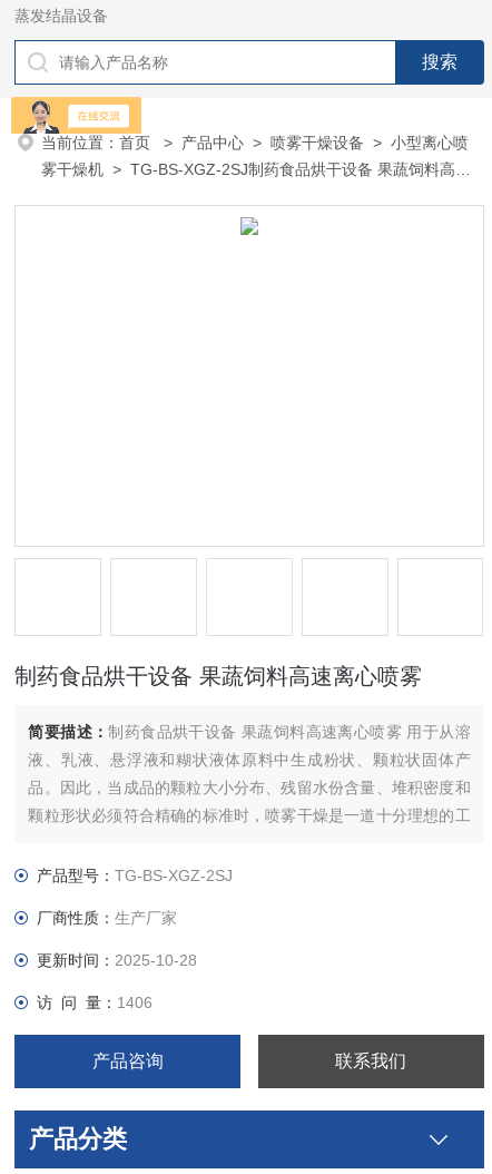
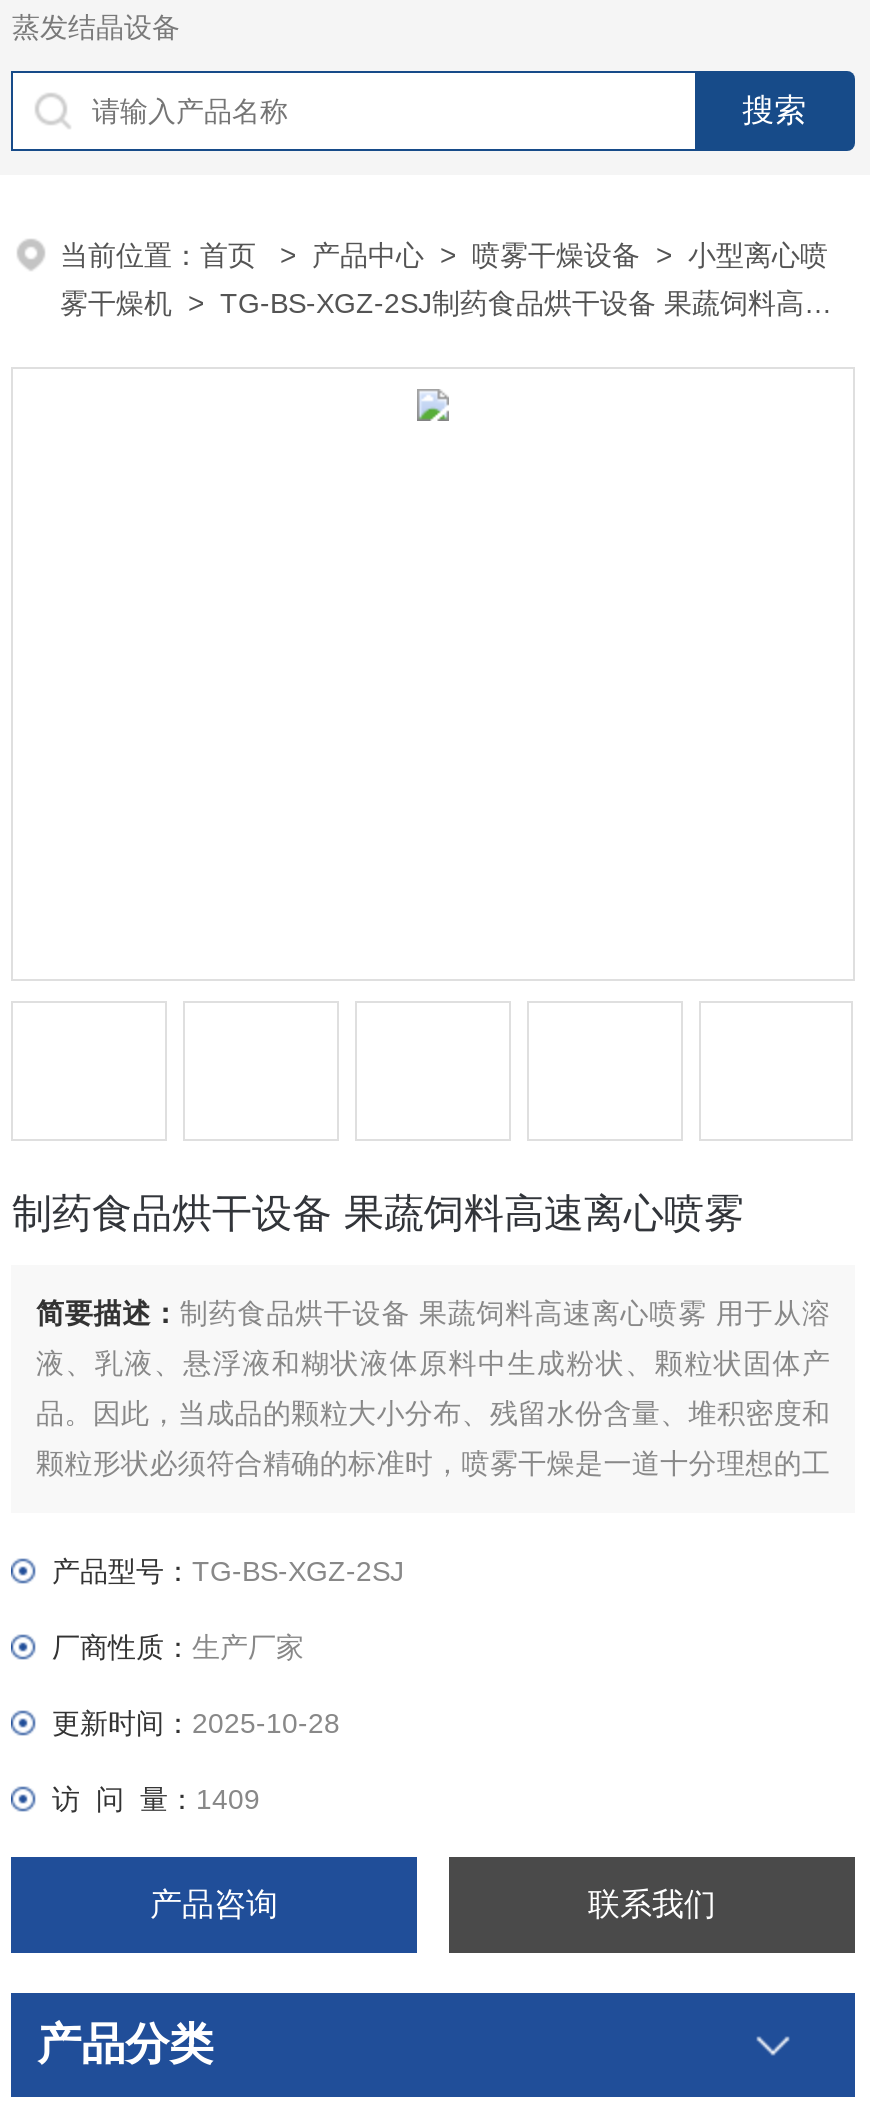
- [image]

- 访 问 量：1406
+ 访 问 量：1409
